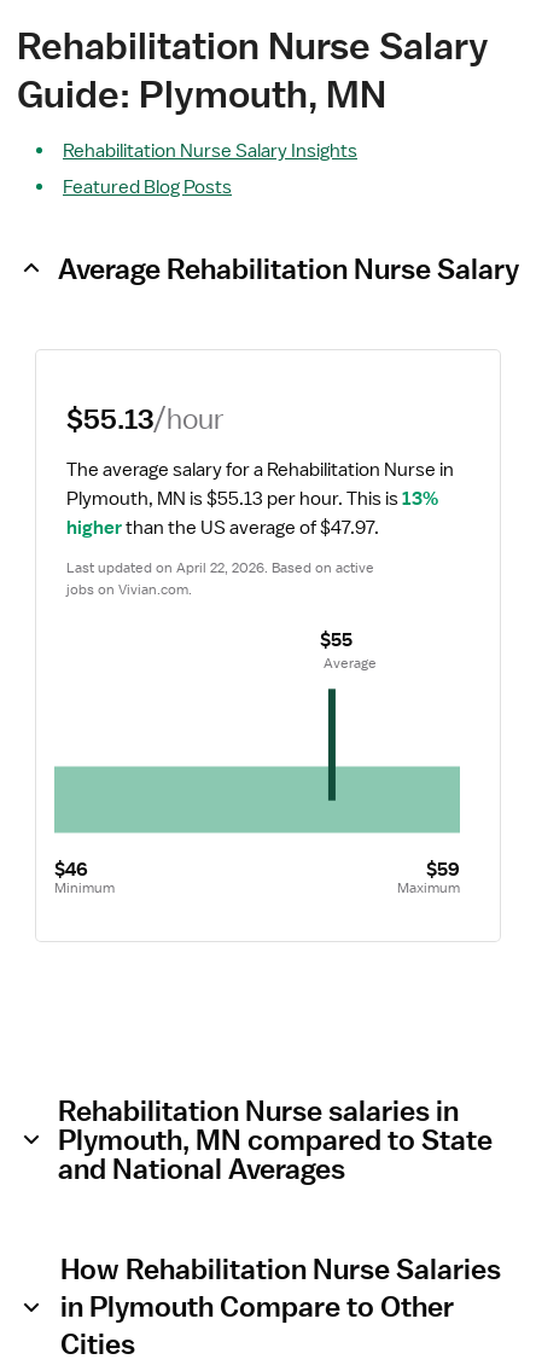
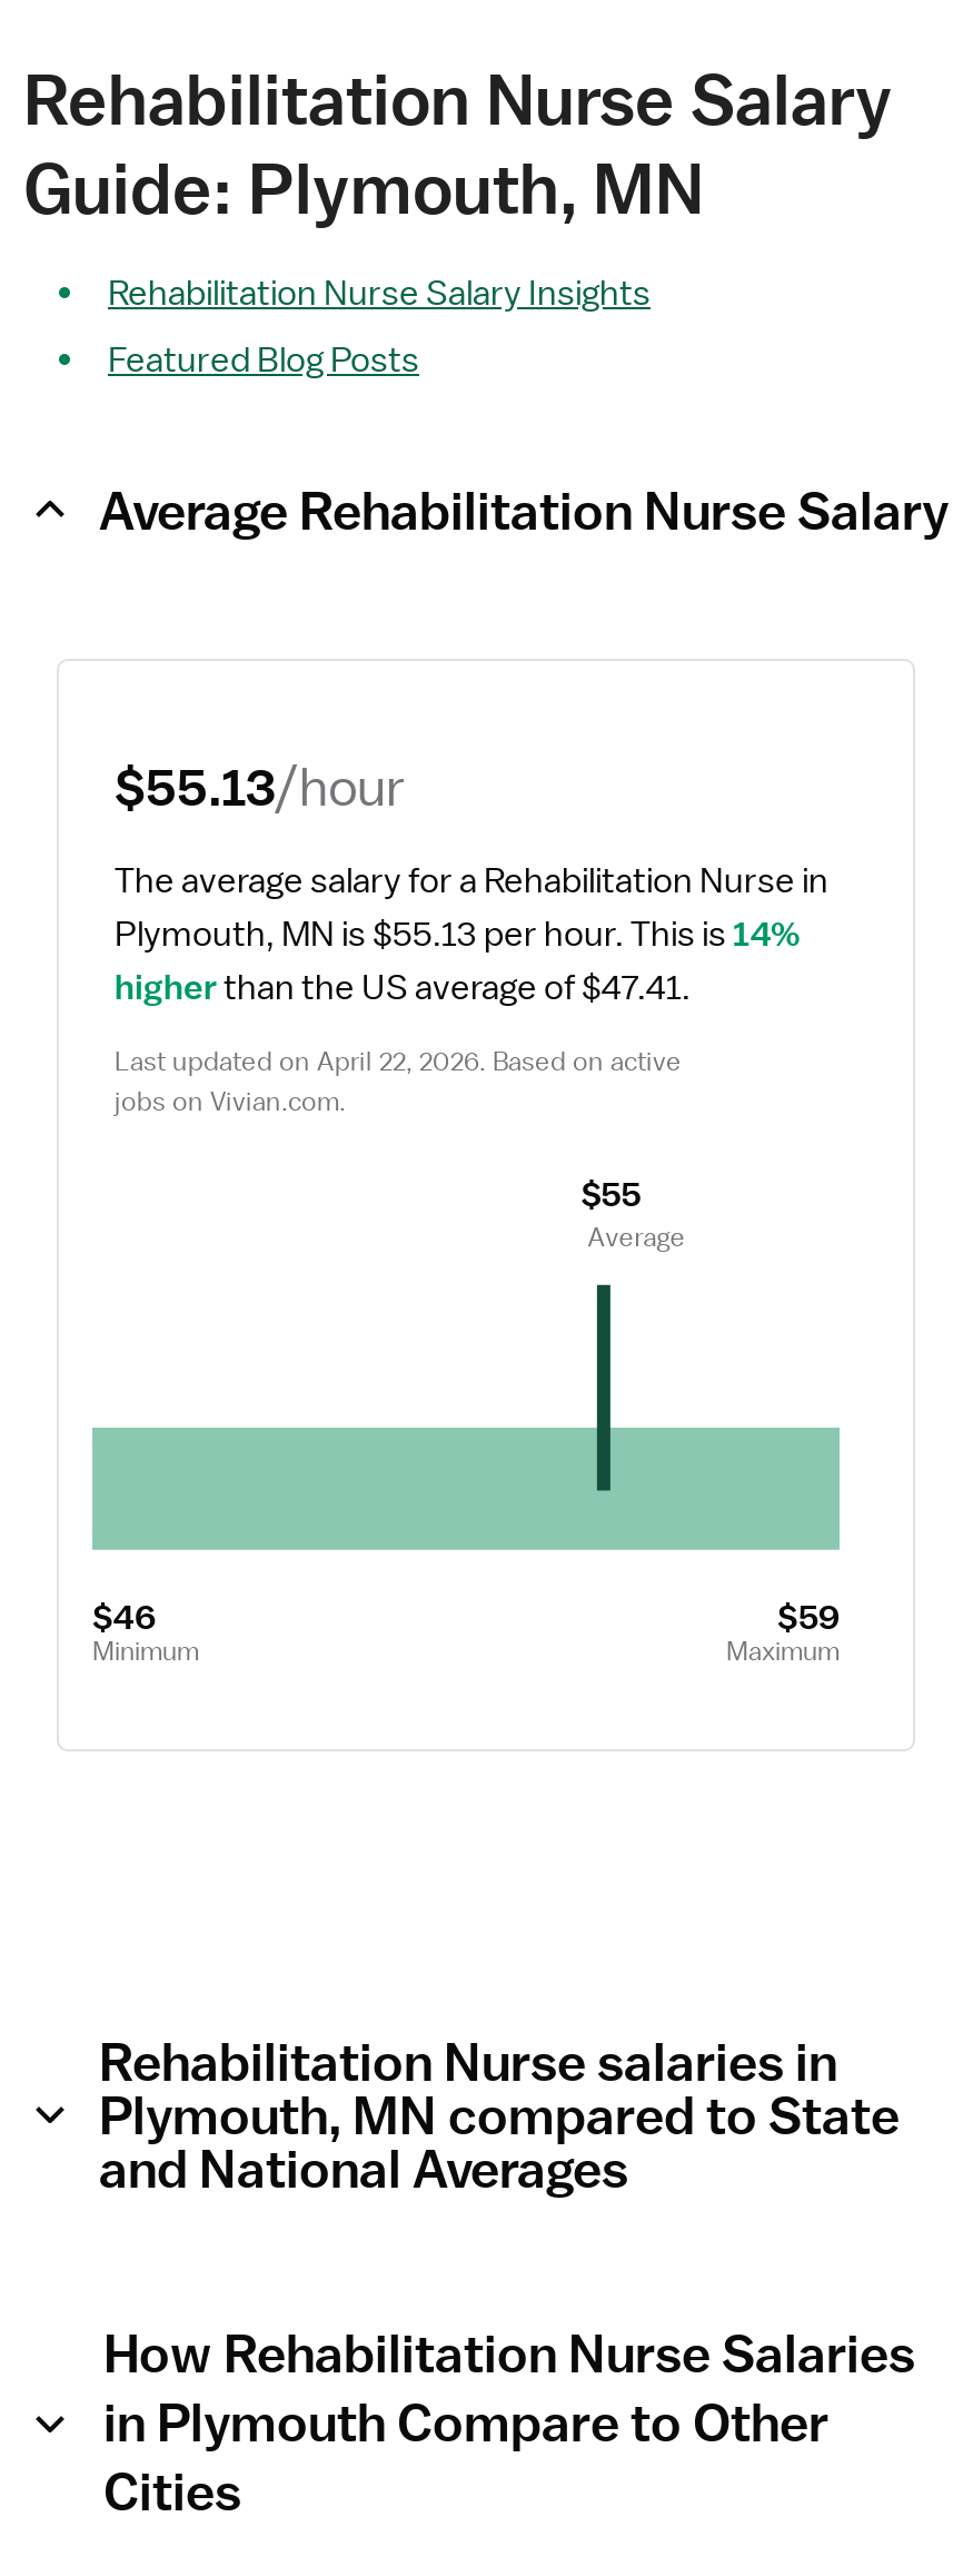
- Plymouth, MN is $55.13 per hour. This is 13%
+ Plymouth, MN is $55.13 per hour. This is 14%

- higher than the US average of $47.97.
+ higher than the US average of $47.41.
